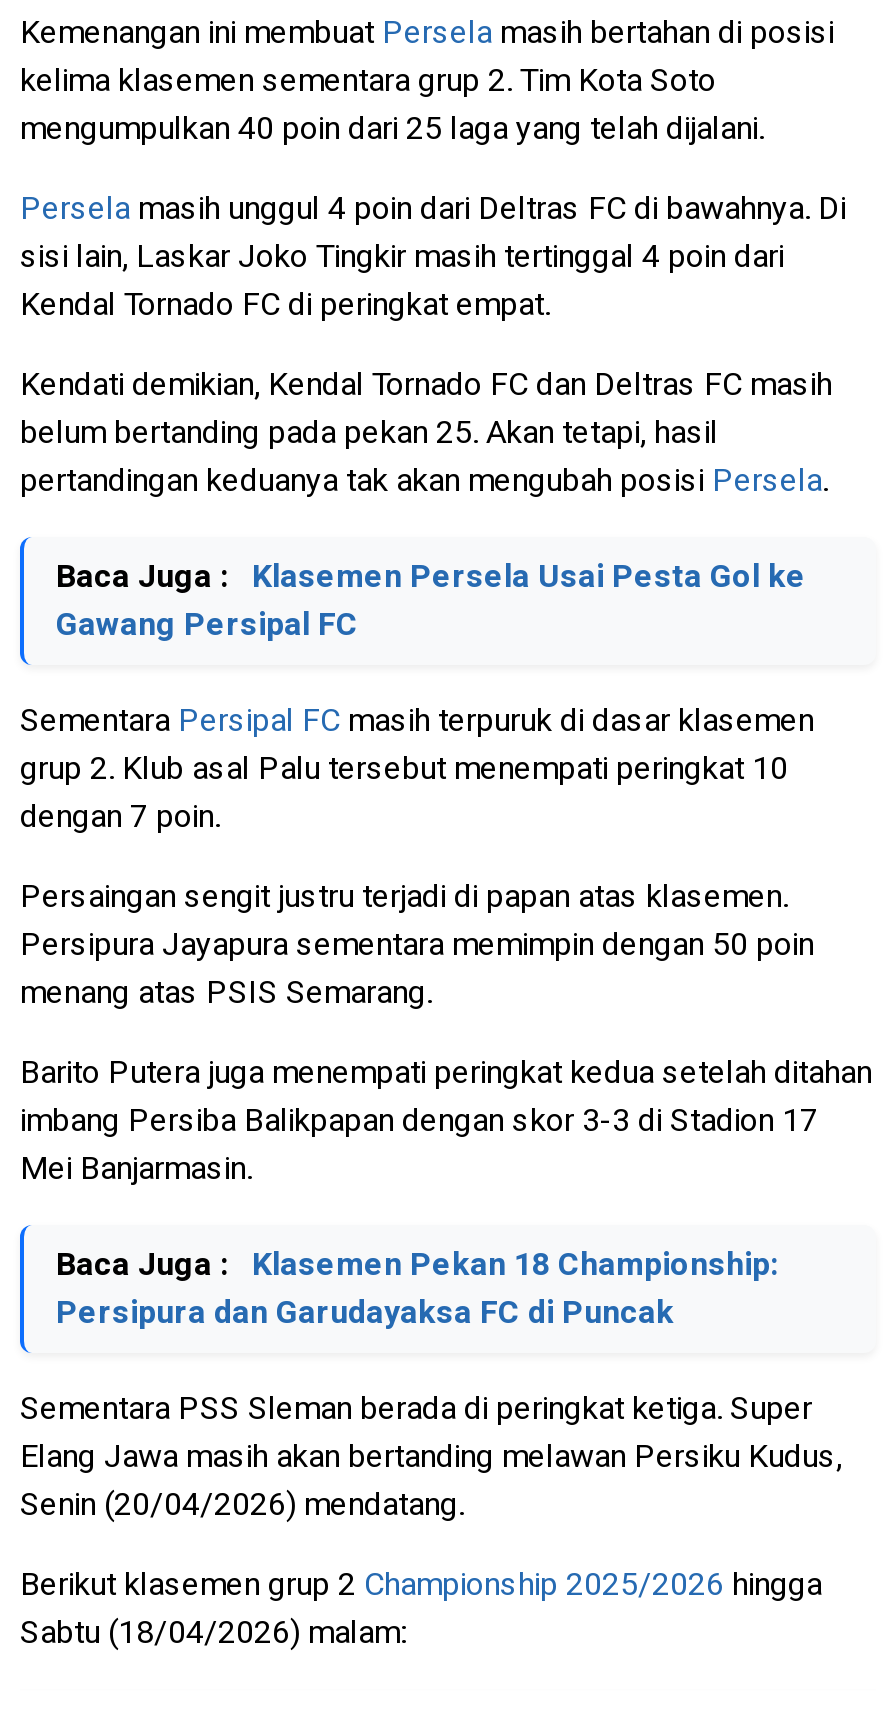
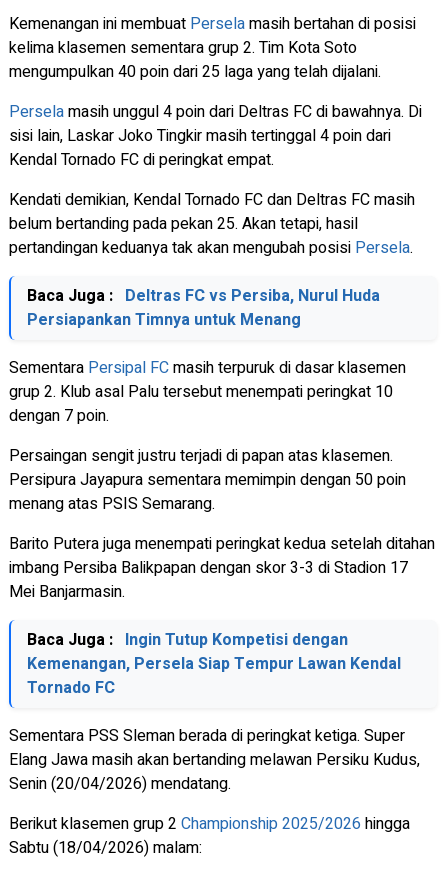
- Baca Juga : Klasemen Persela Usai Pesta Gol ke
- Gawang Persipal FC
+ Baca Juga : Deltras FC vs Persiba, Nurul Huda
+ Persiapankan Timnya untuk Menang

- Baca Juga : Klasemen Pekan 18 Championship:
- Persipura dan Garudayaksa FC di Puncak
+ Baca Juga : Ingin Tutup Kompetisi dengan
+ Kemenangan, Persela Siap Tempur Lawan Kendal
+ Tornado FC
